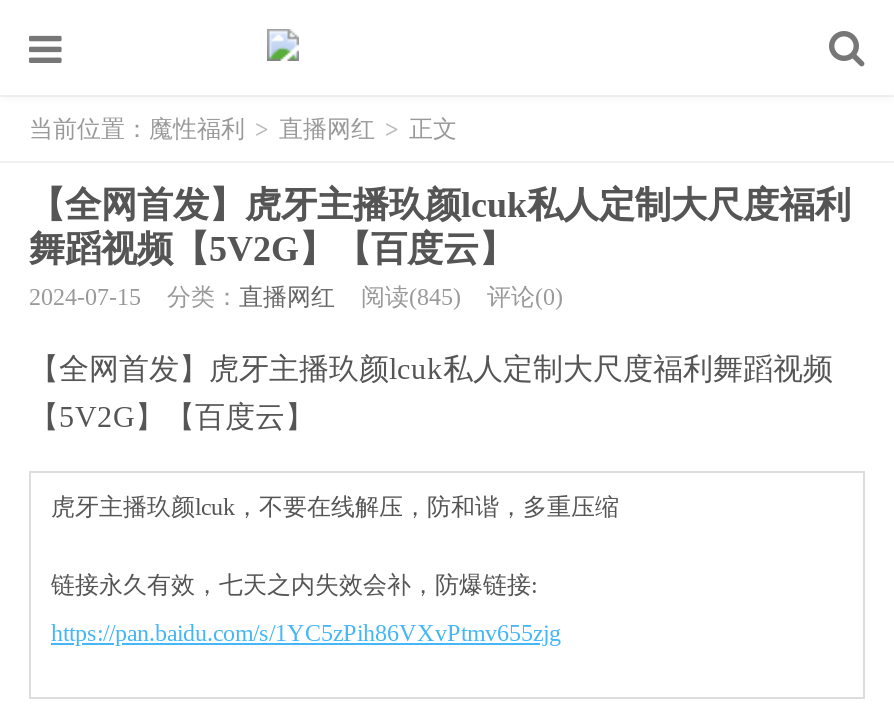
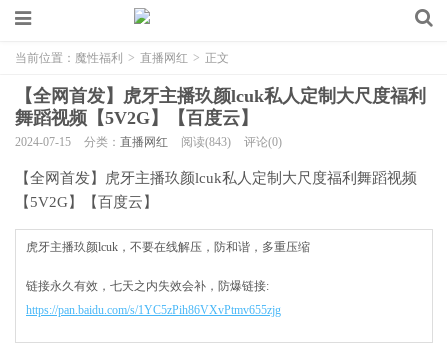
- 2024-07-15 分类：直播网红 阅读(845) 评论(0)
+ 2024-07-15 分类：直播网红 阅读(843) 评论(0)
